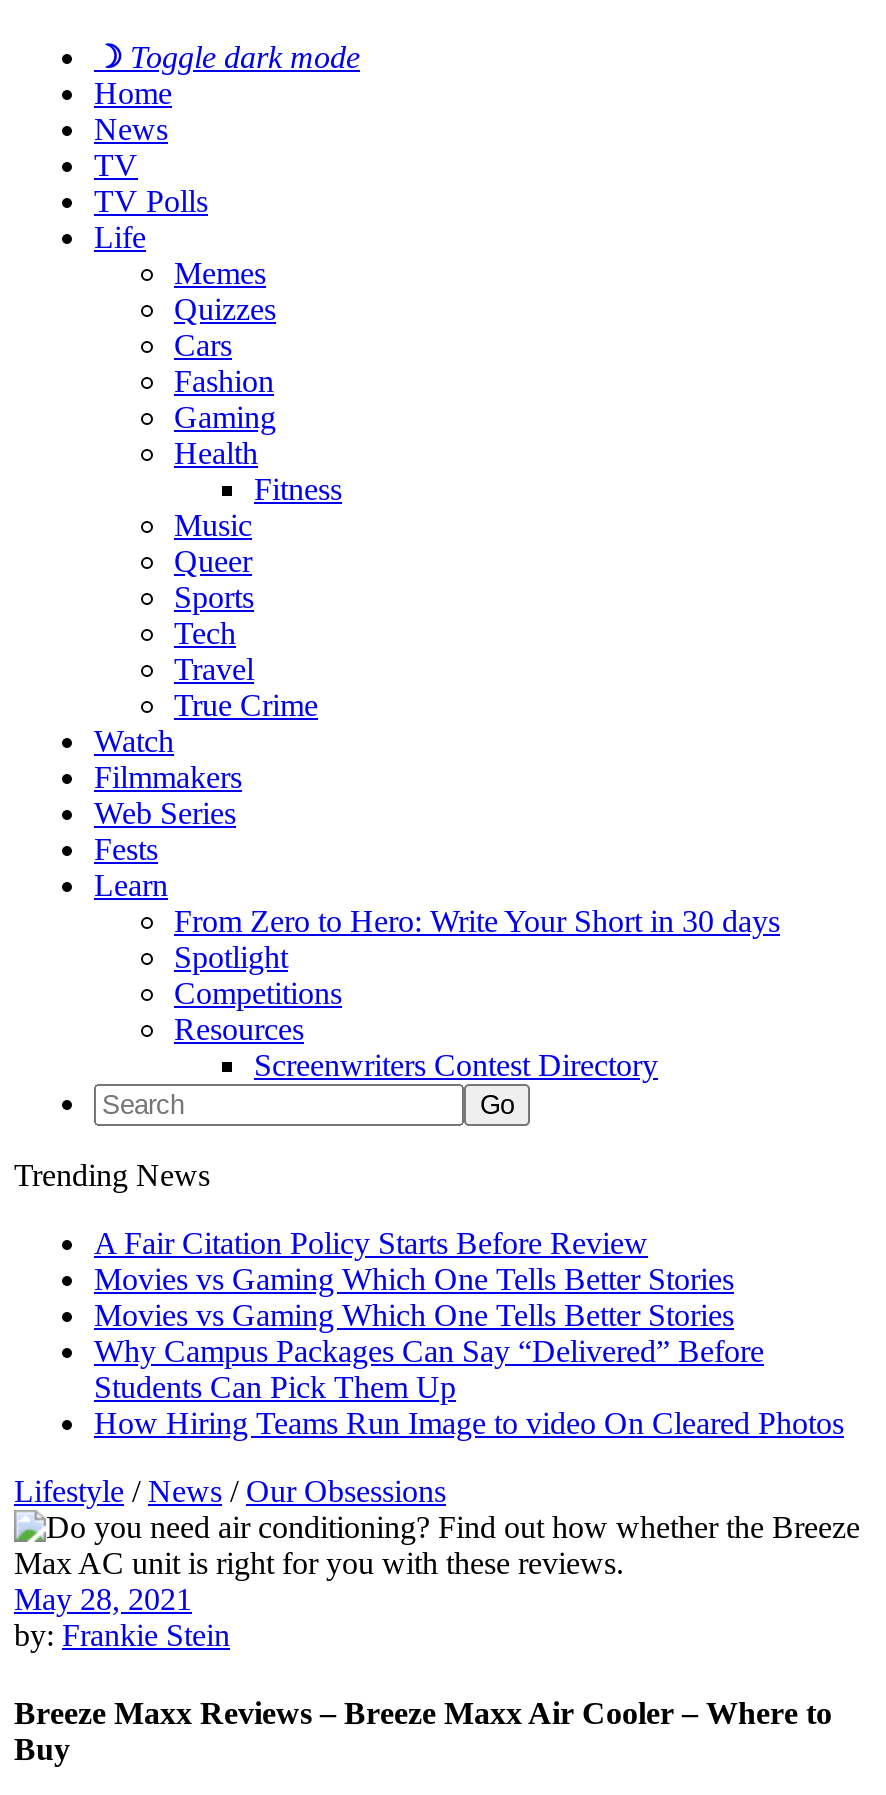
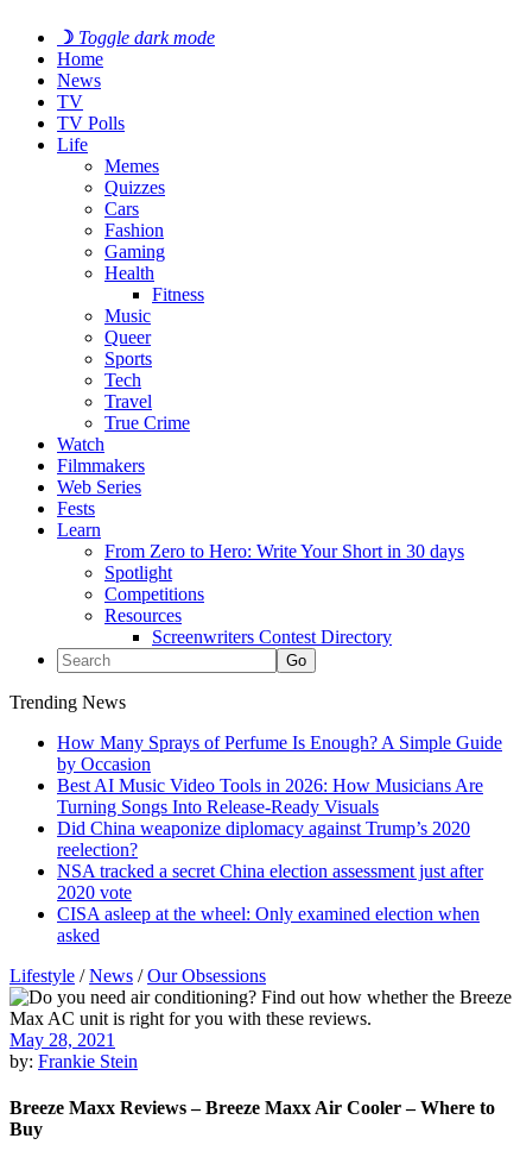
- A Fair Citation Policy Starts Before Review
- Movies vs Gaming Which One Tells Better Stories
- Movies vs Gaming Which One Tells Better Stories
- Why Campus Packages Can Say “Delivered” Before
- Students Can Pick Them Up
- How Hiring Teams Run Image to video On Cleared Photos
+ How Many Sprays of Perfume Is Enough? A Simple Guide
+ by Occasion
+ Best AI Music Video Tools in 2026: How Musicians Are
+ Turning Songs Into Release-Ready Visuals
+ Did China weaponize diplomacy against Trump’s 2020
+ reelection?
+ NSA tracked a secret China election assessment just after
+ 2020 vote
+ CISA asleep at the wheel: Only examined election when
+ asked
